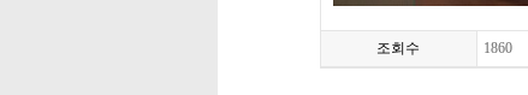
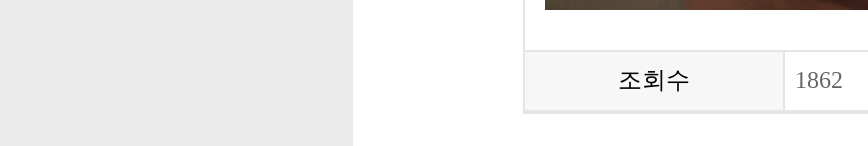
- 1860
+ 1862
